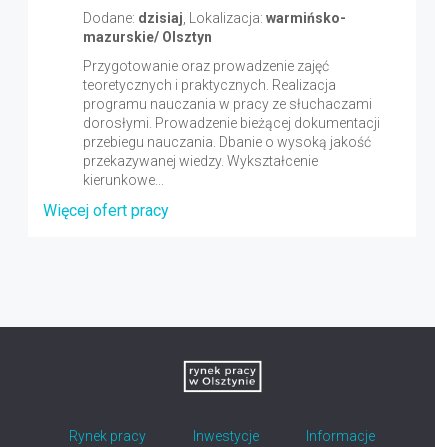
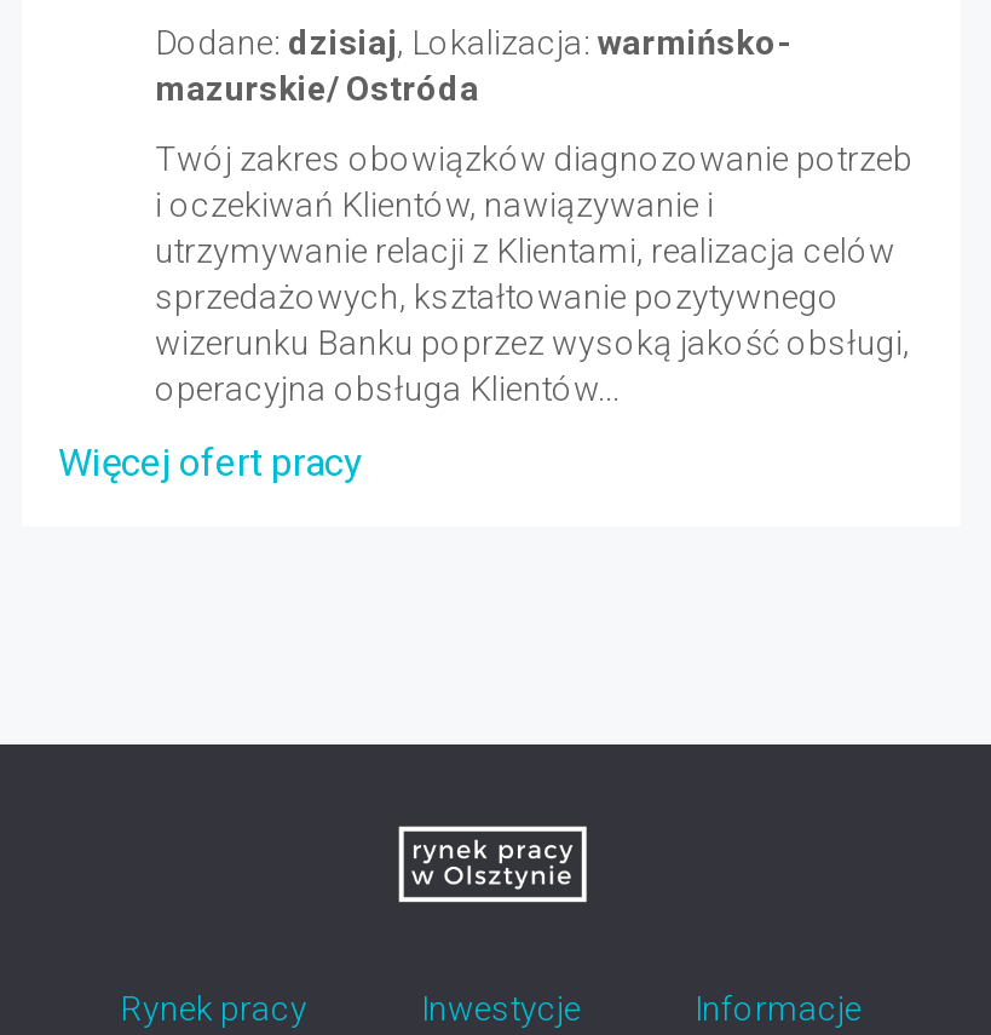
- mazurskie/ Olsztyn
+ mazurskie/ Ostróda

- Przygotowanie oraz prowadzenie zajęć
- teoretycznych i praktycznych. Realizacja
- programu nauczania w pracy ze słuchaczami
- dorosłymi. Prowadzenie bieżącej dokumentacji
- przebiegu nauczania. Dbanie o wysoką jakość
- przekazywanej wiedzy. Wykształcenie
- kierunkowe...
+ Twój zakres obowiązków diagnozowanie potrzeb
+ i oczekiwań Klientów, nawiązywanie i
+ utrzymywanie relacji z Klientami, realizacja celów
+ sprzedażowych, kształtowanie pozytywnego
+ wizerunku Banku poprzez wysoką jakość obsługi,
+ operacyjna obsługa Klientów...
